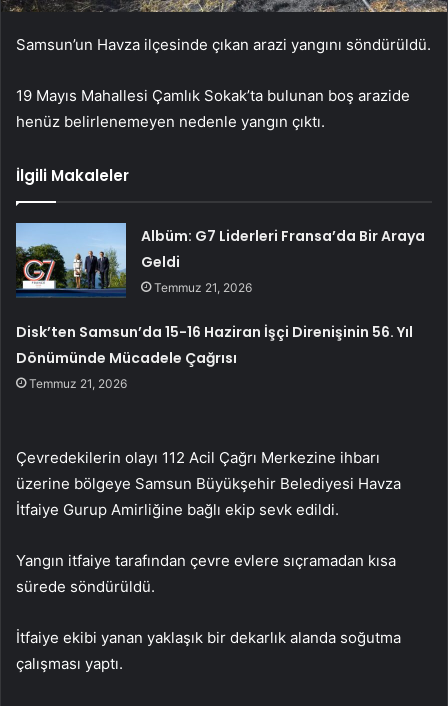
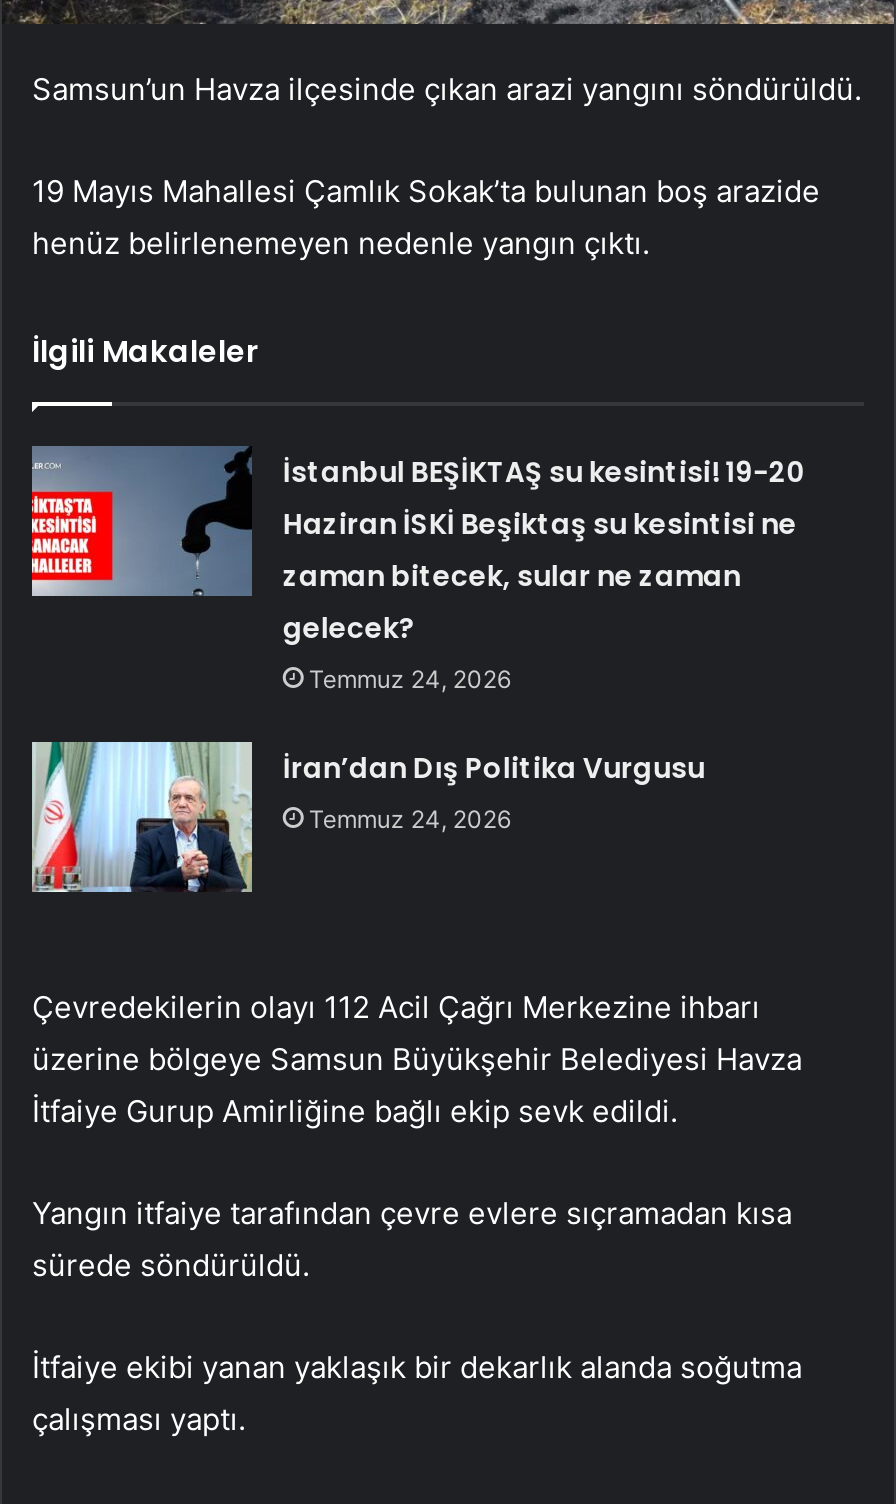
- [image]
- Albüm: G7 Liderleri Fransa’da Bir Araya
- Geldi
- Temmuz 21, 2026
+ [image]
+ İstanbul BEŞİKTAŞ su kesintisi! 19-20
+ Haziran İSKİ Beşiktaş su kesintisi ne
+ zaman bitecek, sular ne zaman
+ gelecek?
+ Temmuz 24, 2026

- Disk’ten Samsun’da 15-16 Haziran İşçi Direnişinin 56. Yıl
- Dönümünde Mücadele Çağrısı
- Temmuz 21, 2026
+ İran’dan Dış Politika Vurgusu
+ Temmuz 24, 2026
